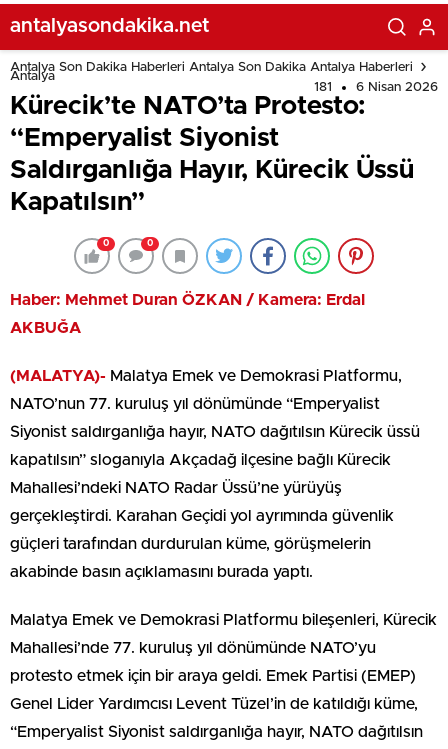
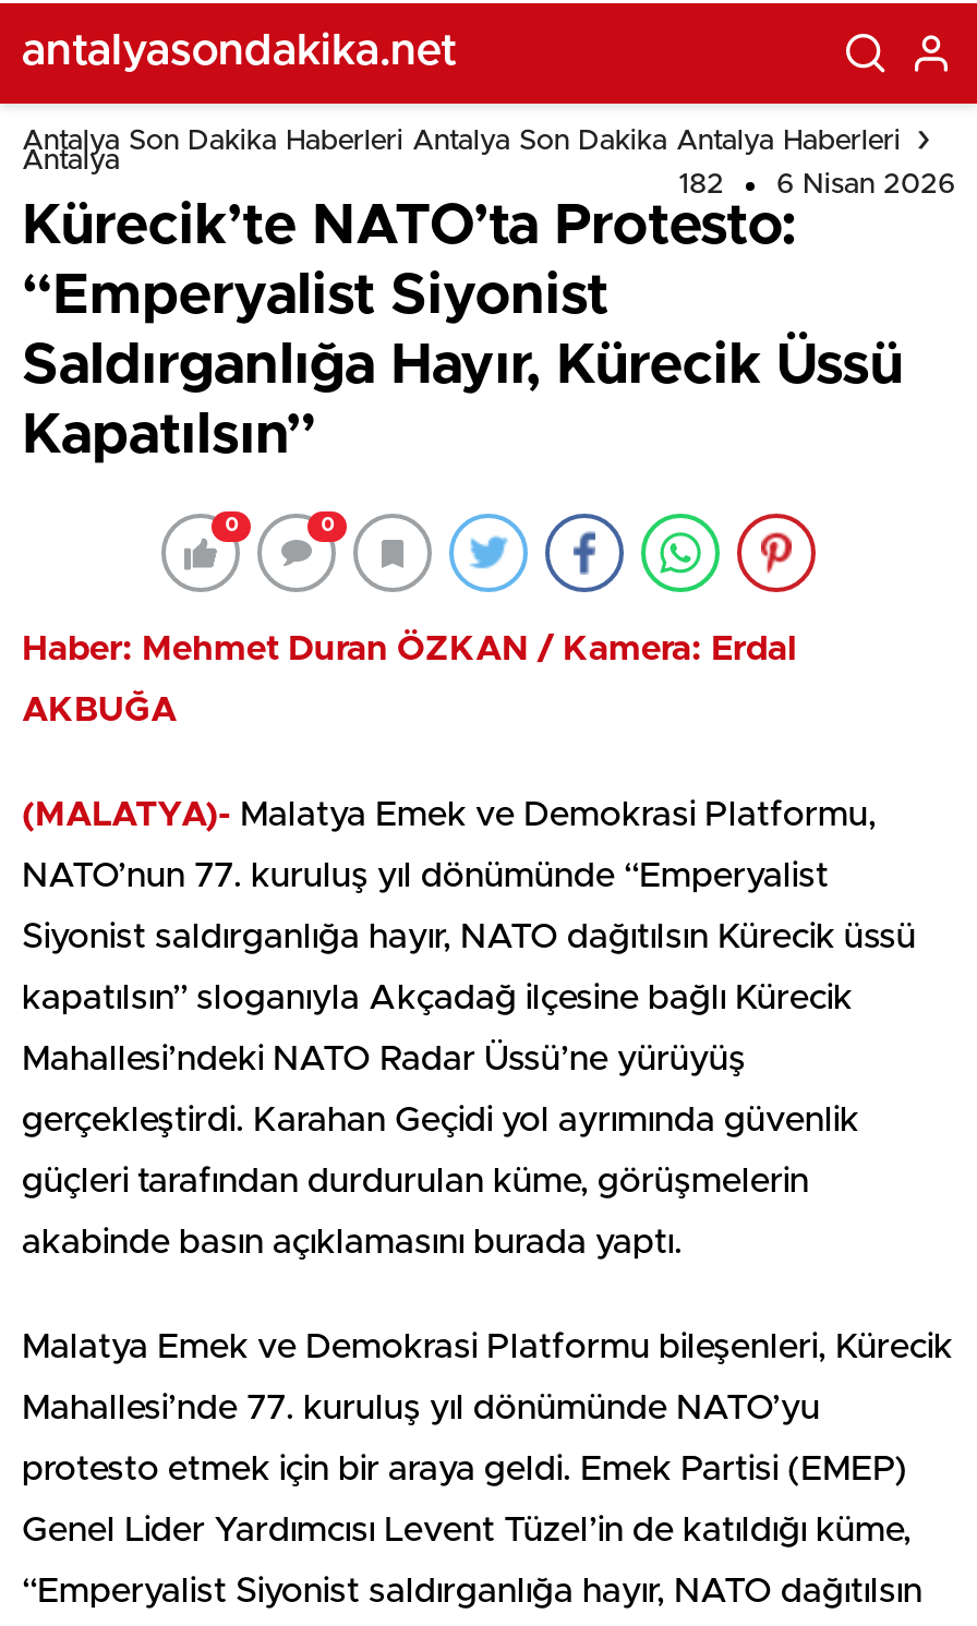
- 181 6 Nisan 2026
+ 182 6 Nisan 2026
